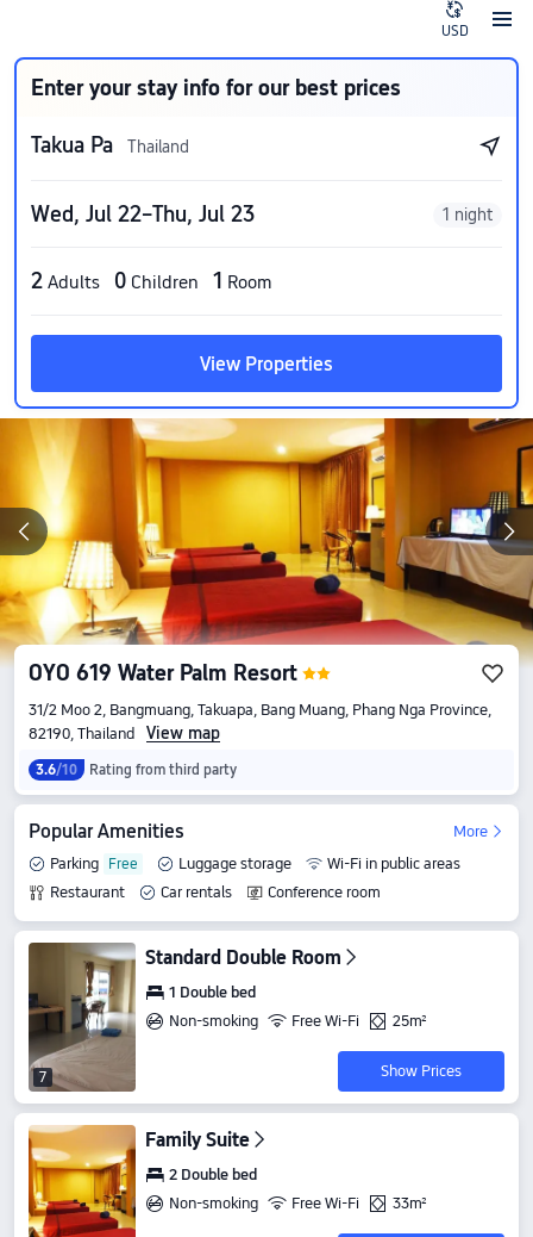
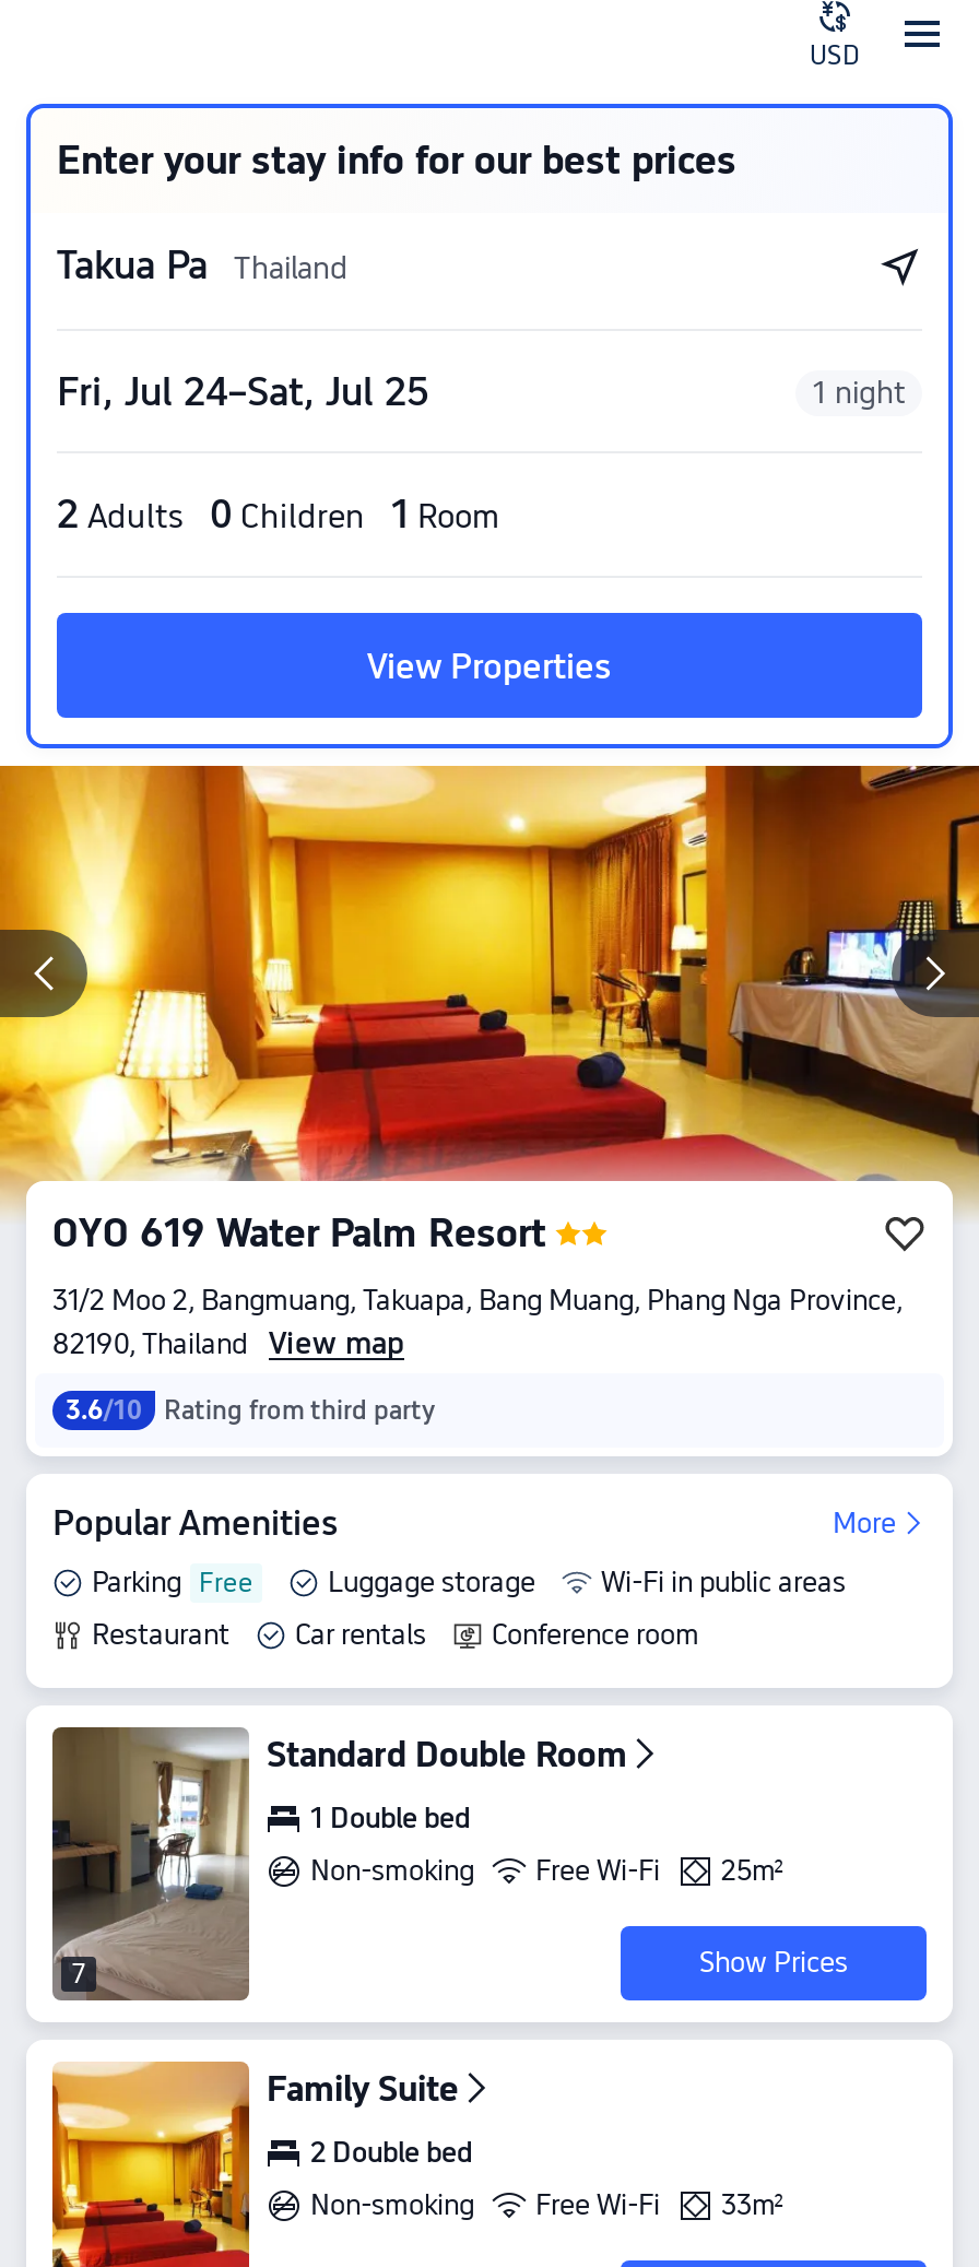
- Wed, Jul 22–Thu, Jul 23
+ Fri, Jul 24–Sat, Jul 25
